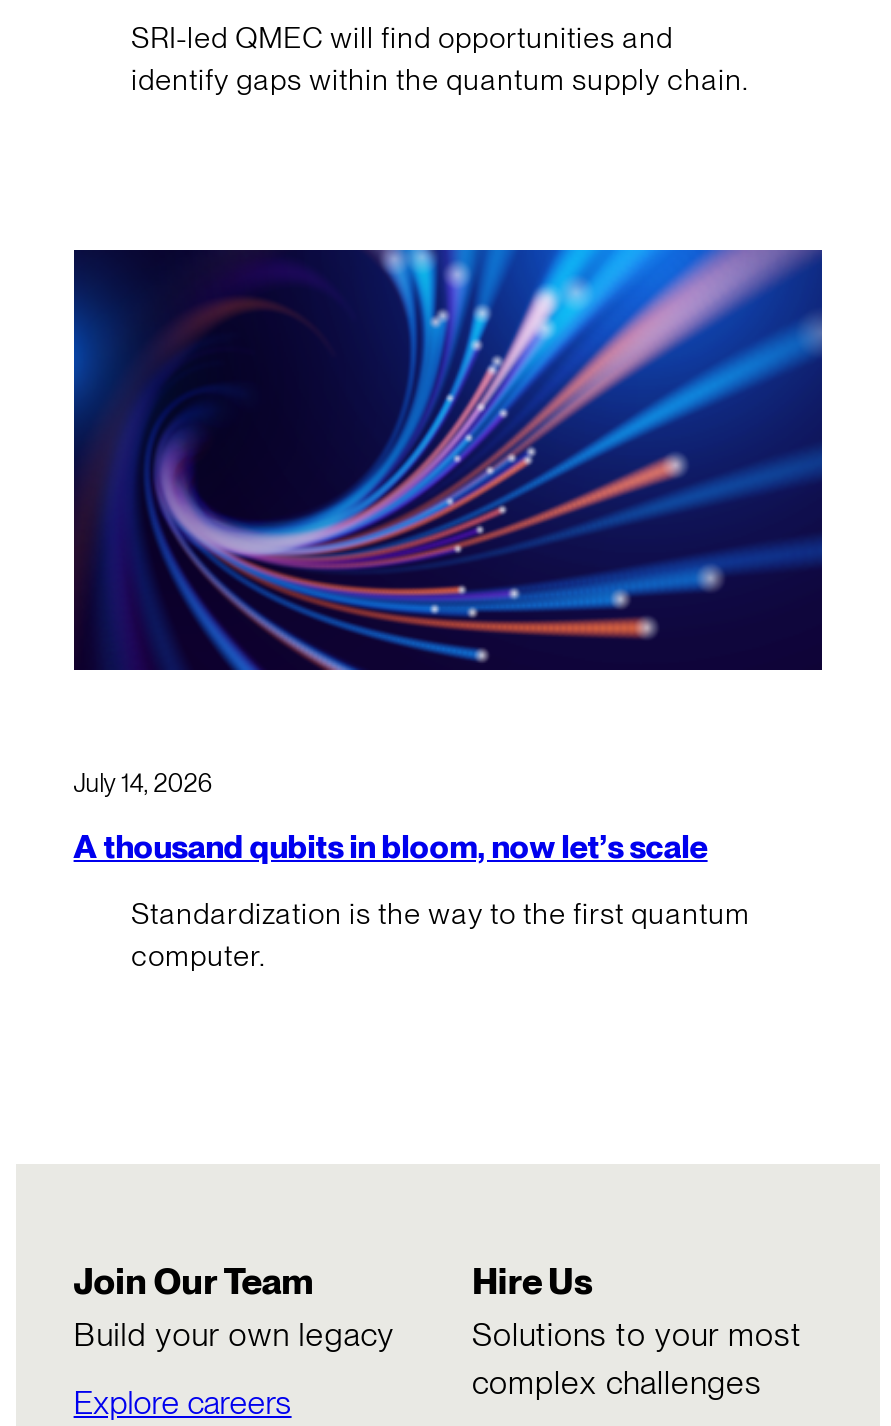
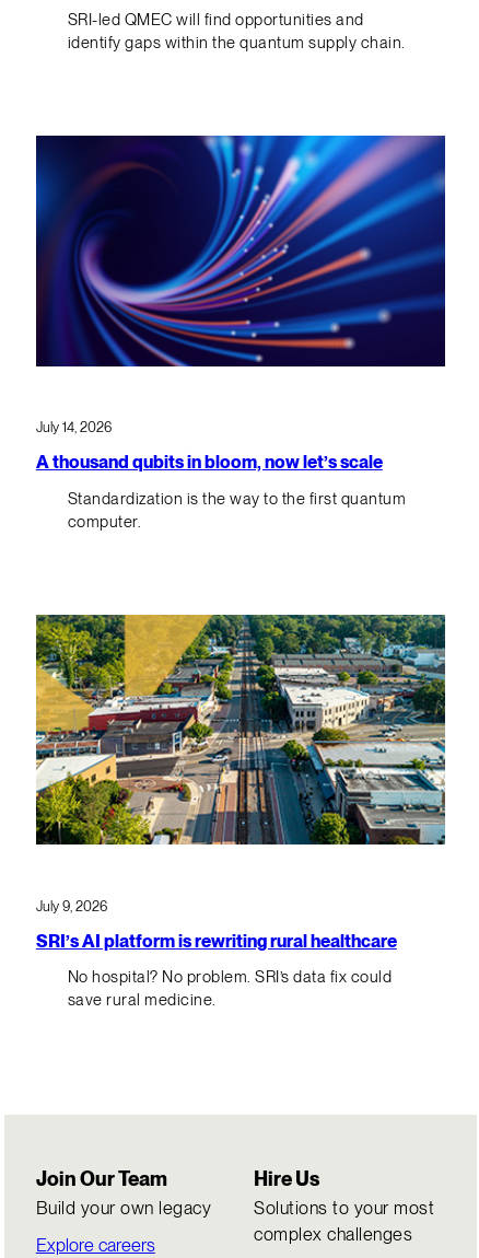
+ [image]

+ July 9, 2026
+ SRI’s AI platform is rewriting rural healthcare
+ No hospital? No problem. SRI’s data fix could
+ save rural medicine.
